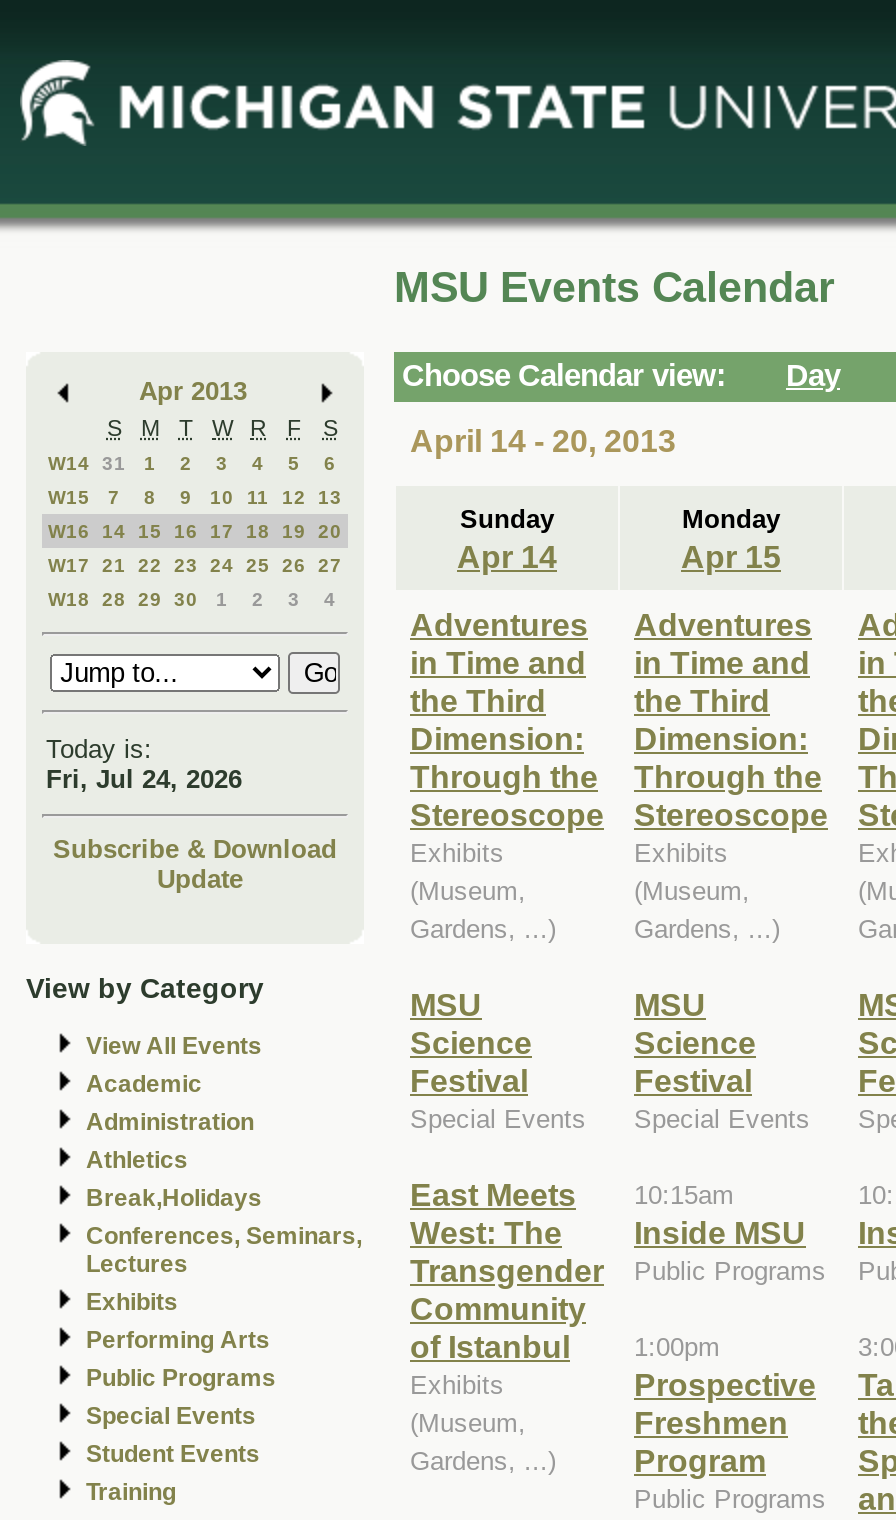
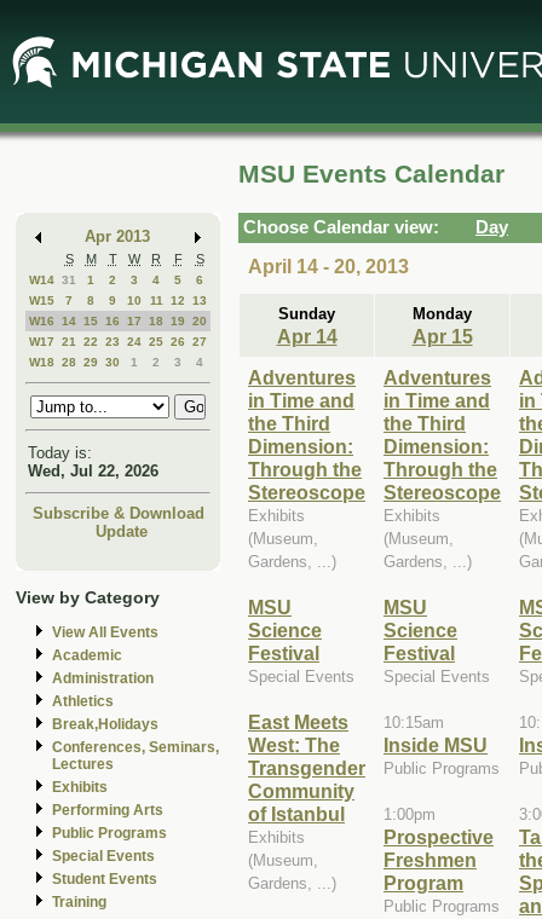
- Fri, Jul 24, 2026
+ Wed, Jul 22, 2026
